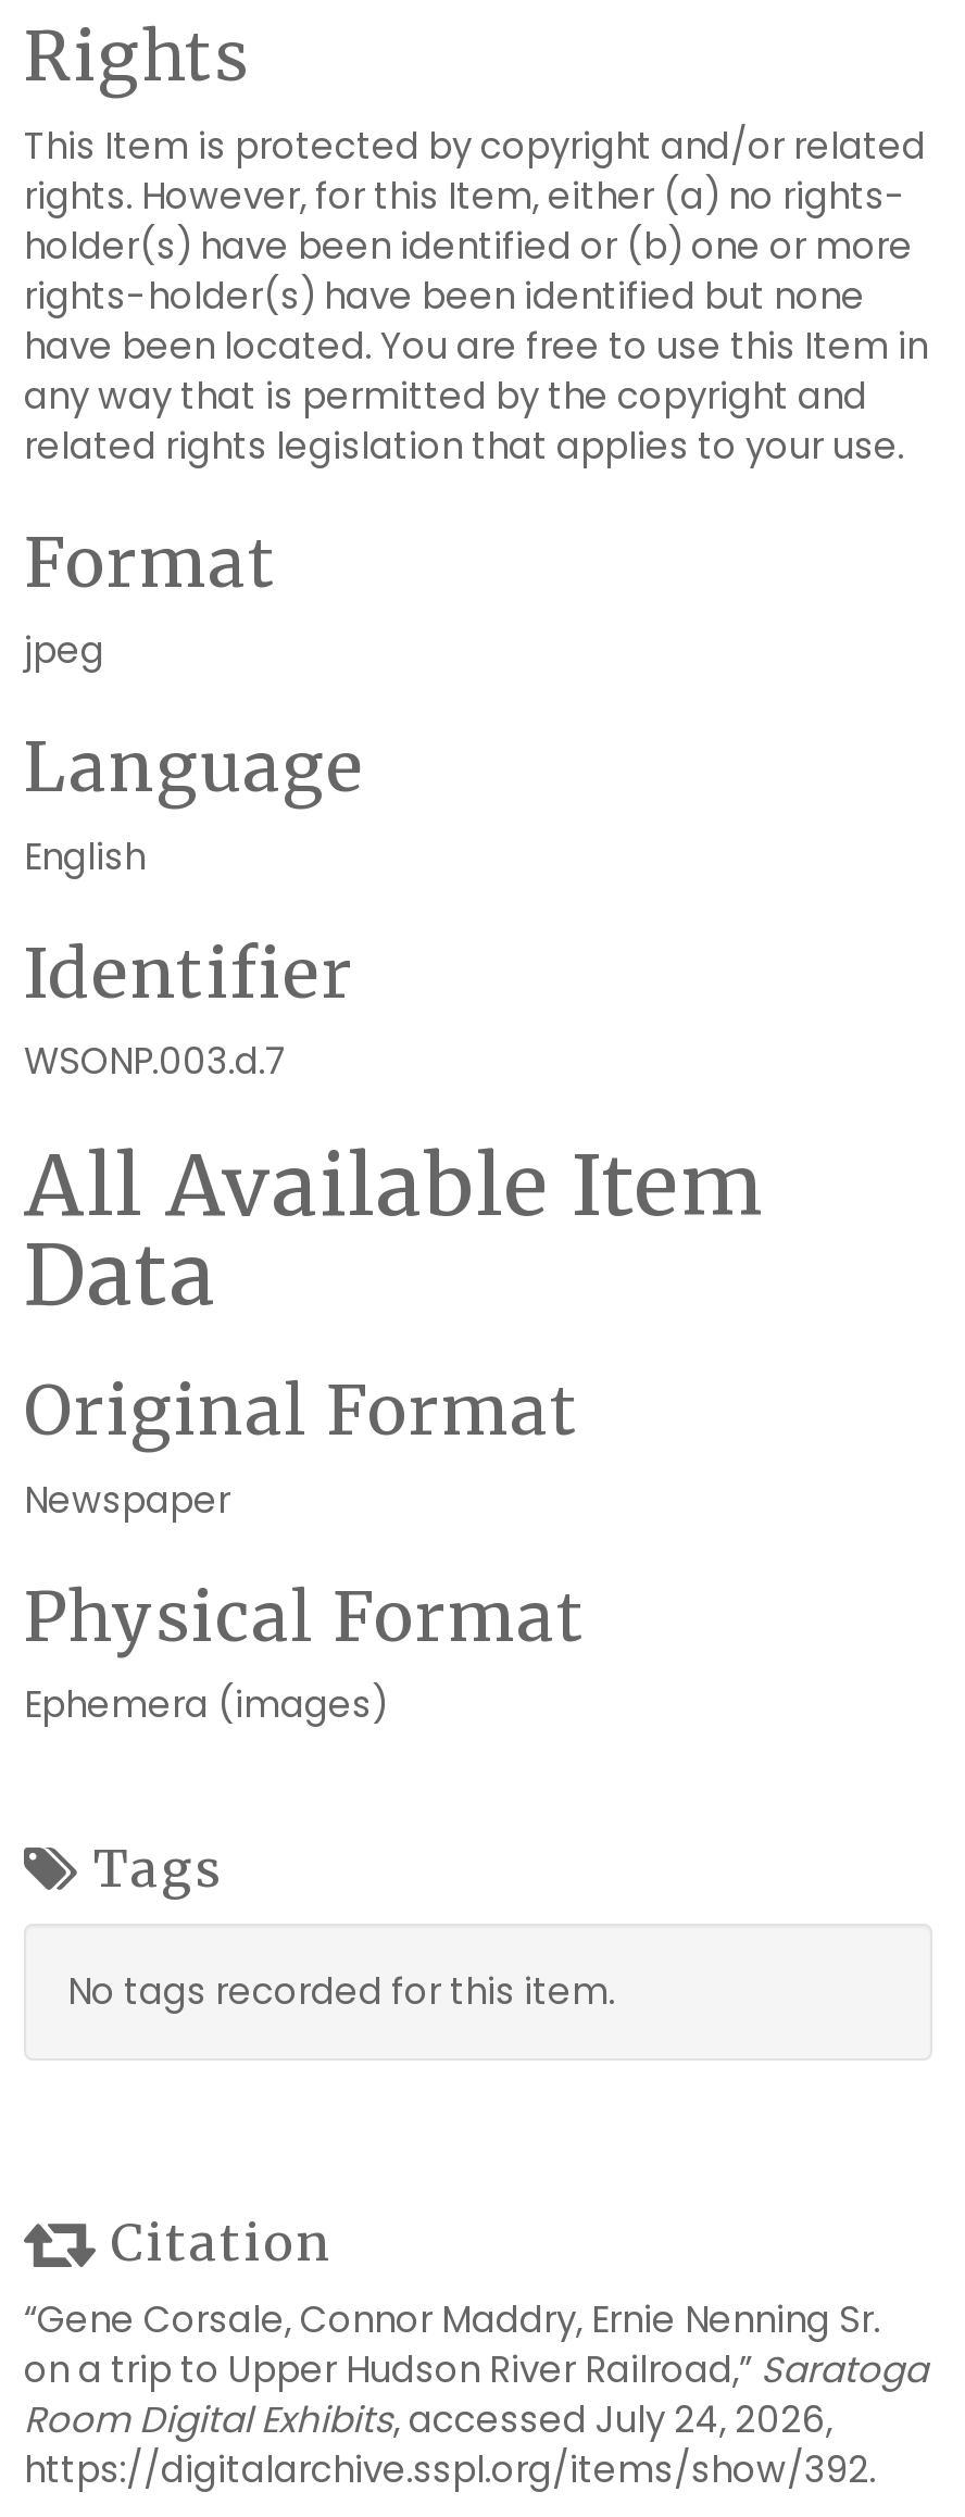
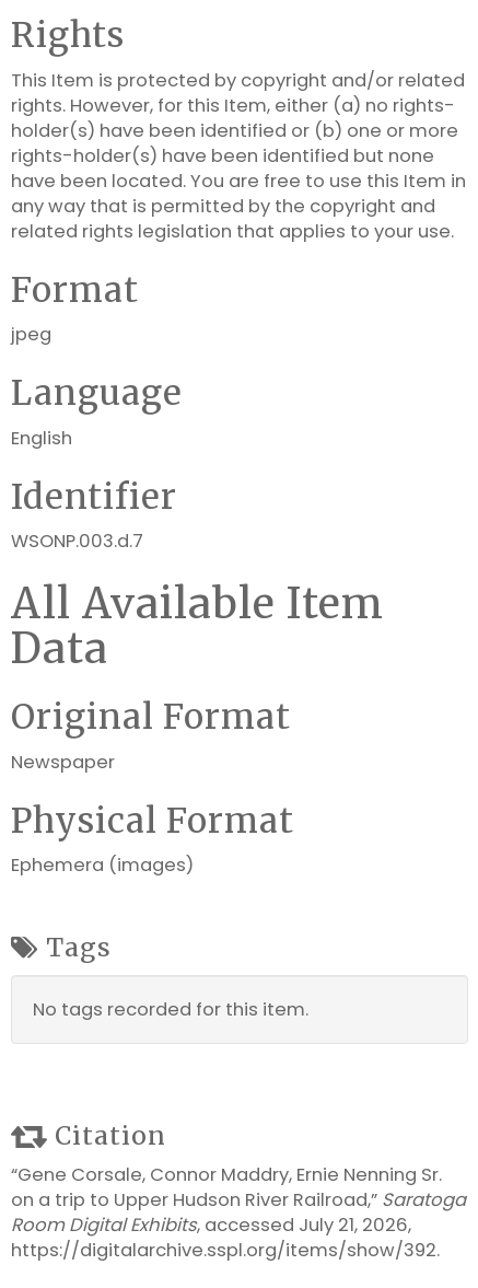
- Room Digital Exhibits, accessed July 24, 2026,
+ Room Digital Exhibits, accessed July 21, 2026,
